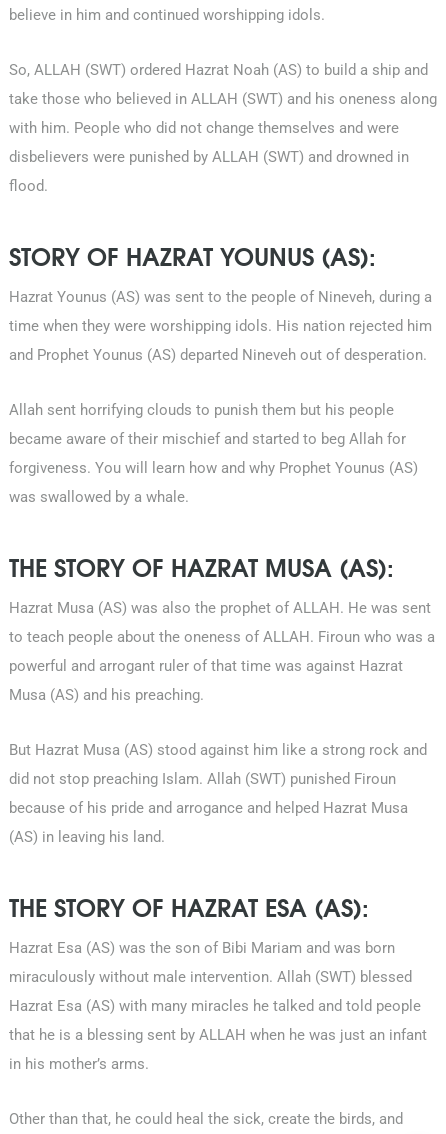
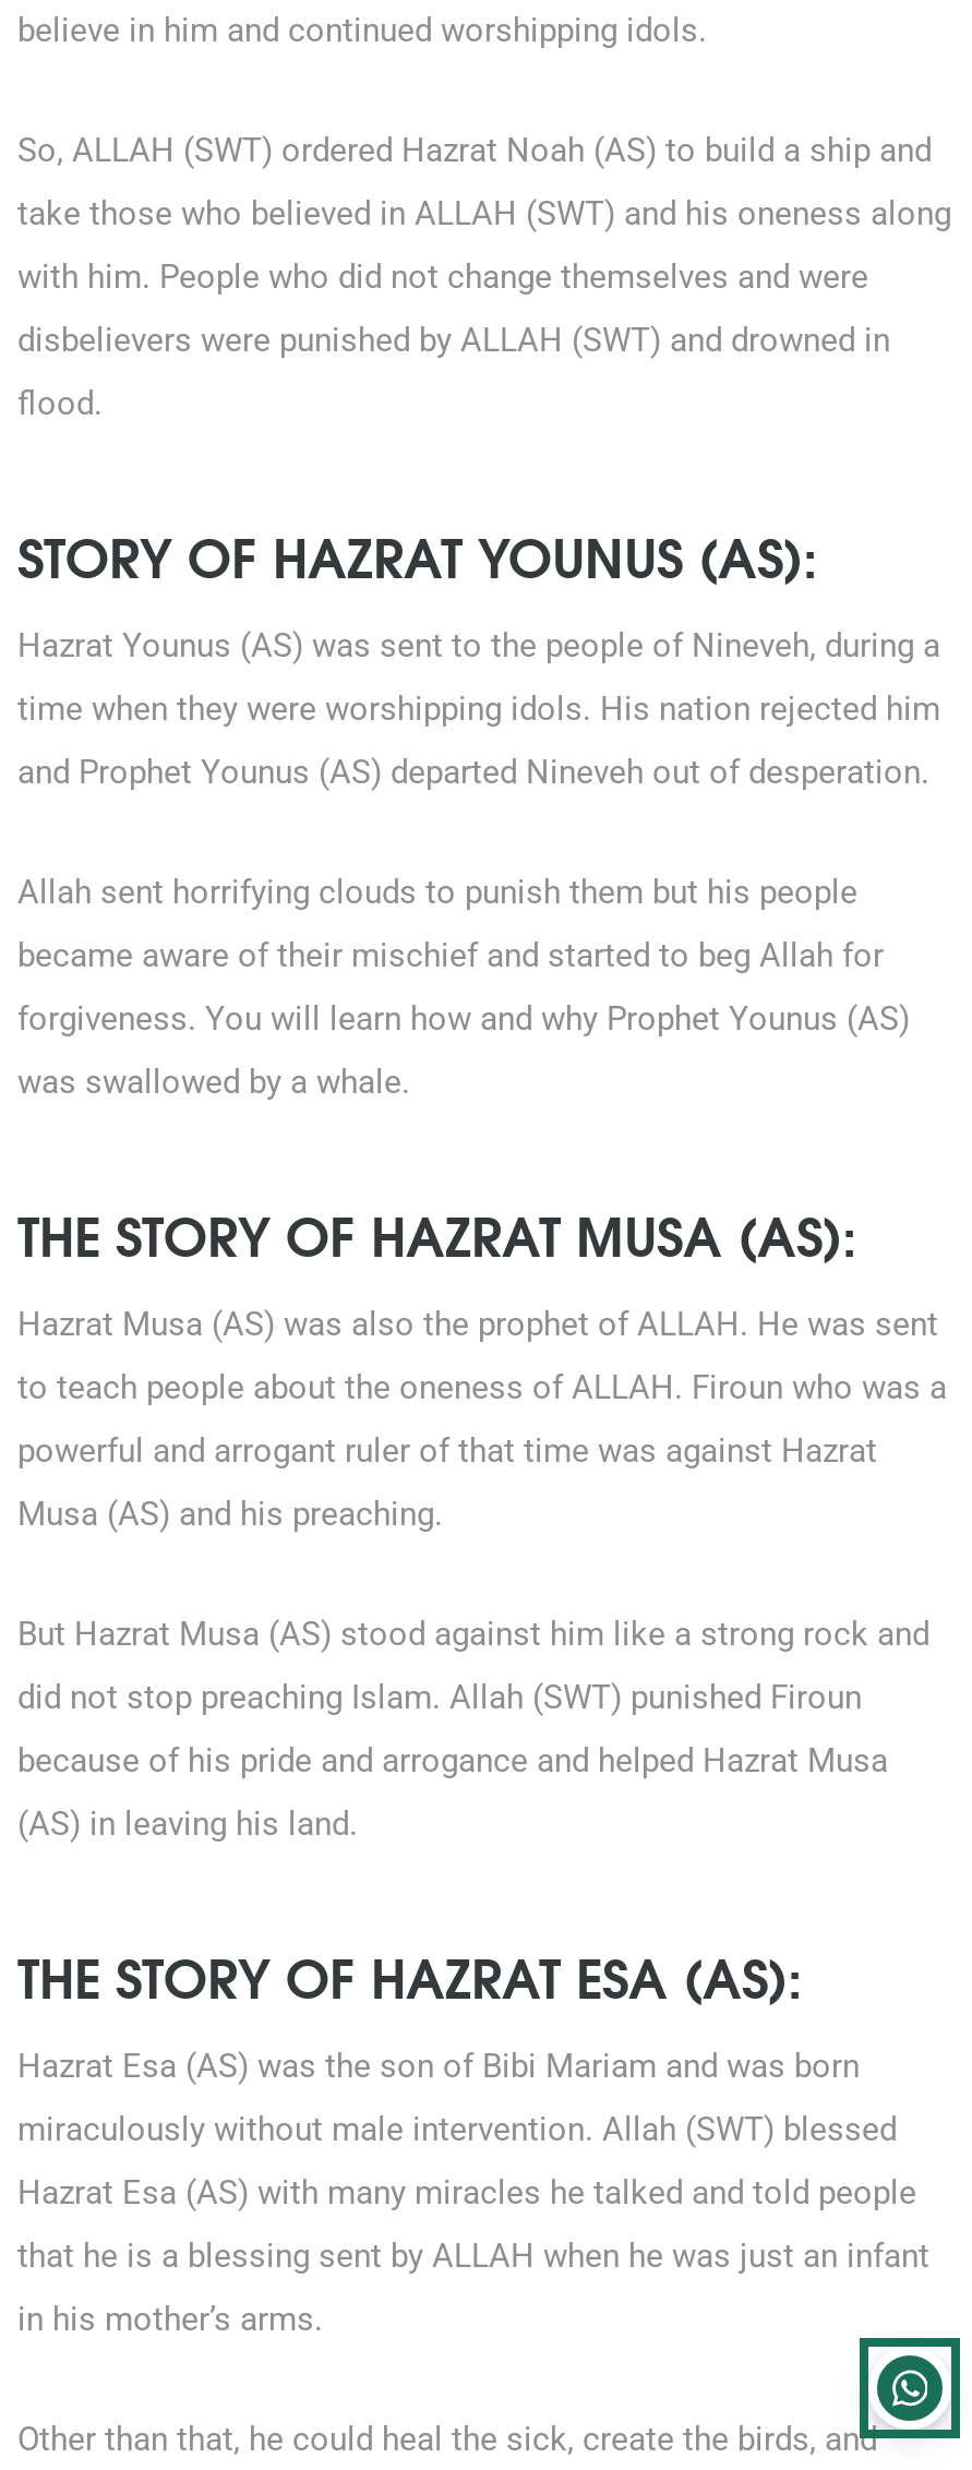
+ [image]
